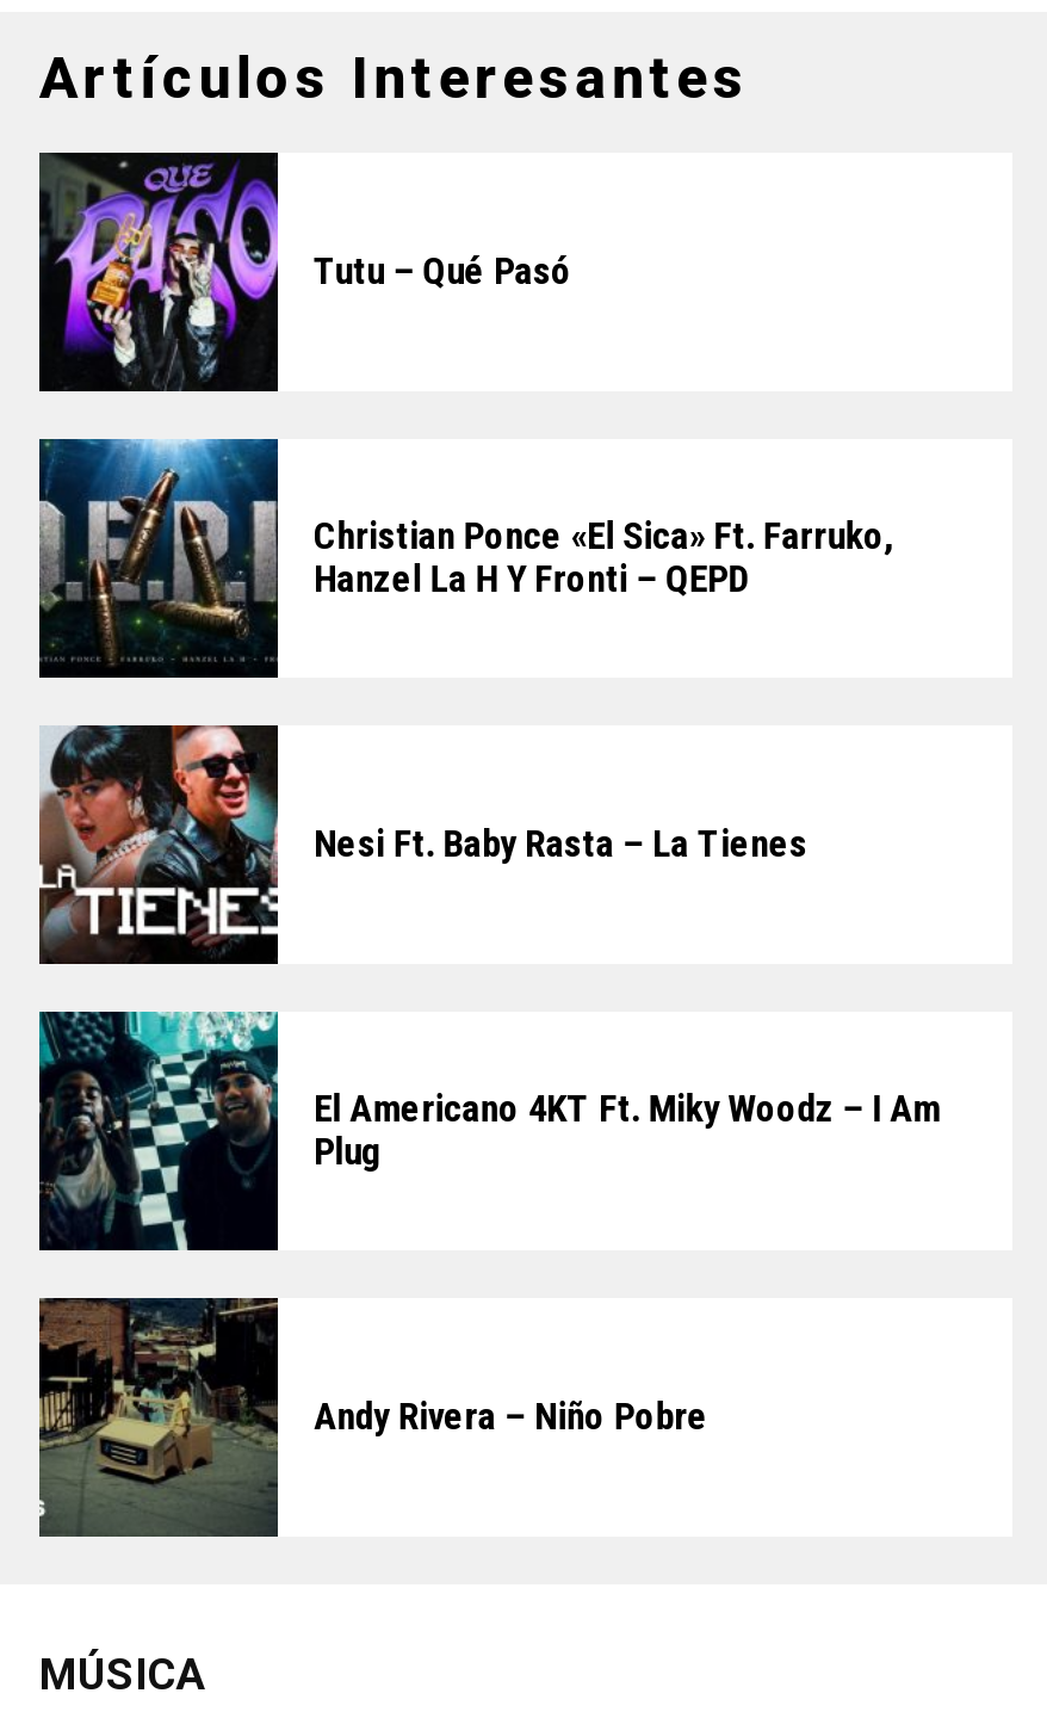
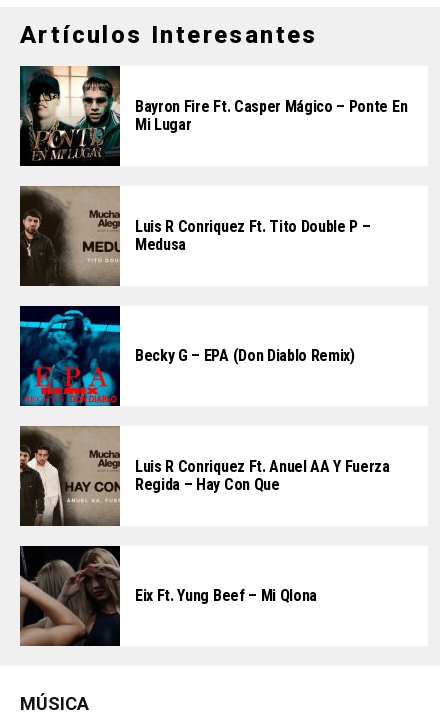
- [image]
- Tutu – Qué Pasó
+ [image]
+ Bayron Fire Ft. Casper Mágico – Ponte En
+ Mi Lugar

- [image]
- Christian Ponce «El Sica» Ft. Farruko,
- Hanzel La H Y Fronti – QEPD
+ [image]
+ Luis R Conriquez Ft. Tito Double P –
+ Medusa

- [image]
- Nesi Ft. Baby Rasta – La Tienes
+ [image]
+ Becky G – EPA (Don Diablo Remix)

- [image]
- El Americano 4KT Ft. Miky Woodz – I Am
- Plug
+ [image]
+ Luis R Conriquez Ft. Anuel AA Y Fuerza
+ Regida – Hay Con Que

- [image]
- Andy Rivera – Niño Pobre
+ [image]
+ Eix Ft. Yung Beef – Mi Qlona
